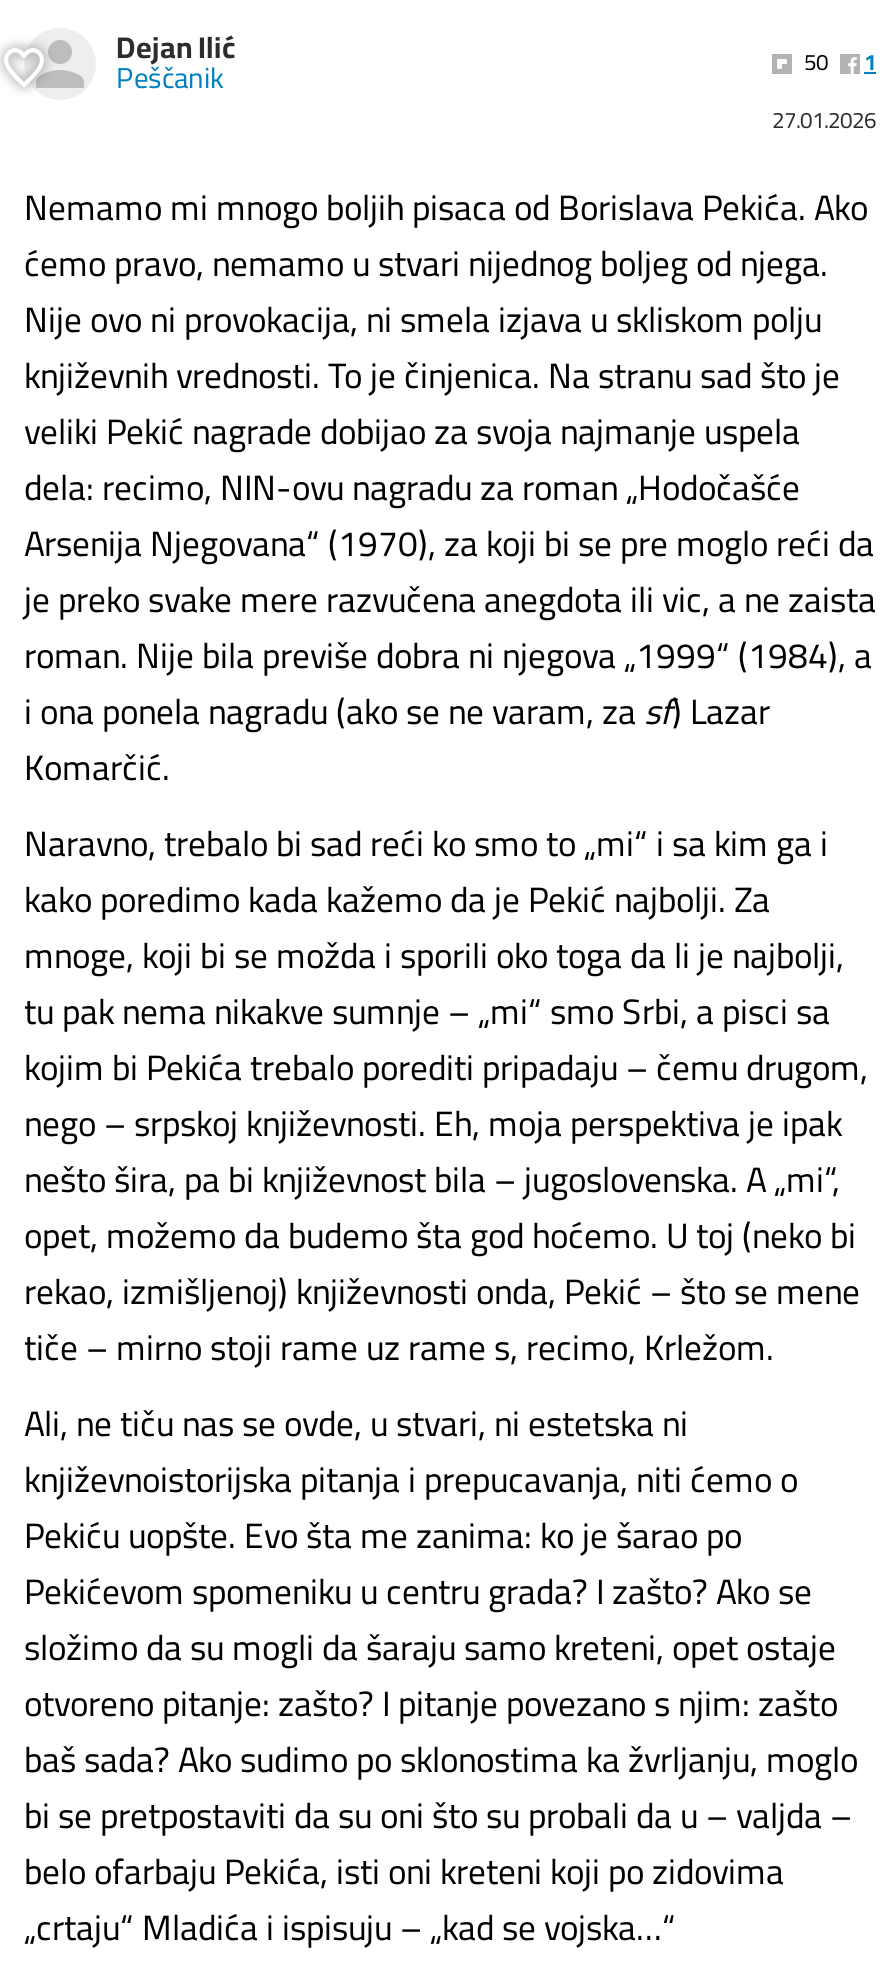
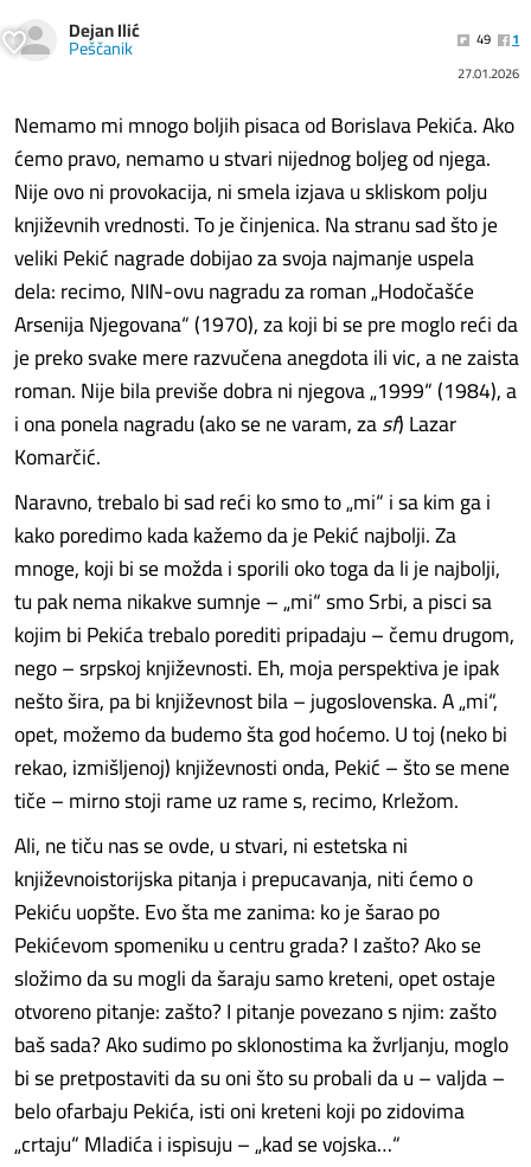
- 50 1
+ 49 1
